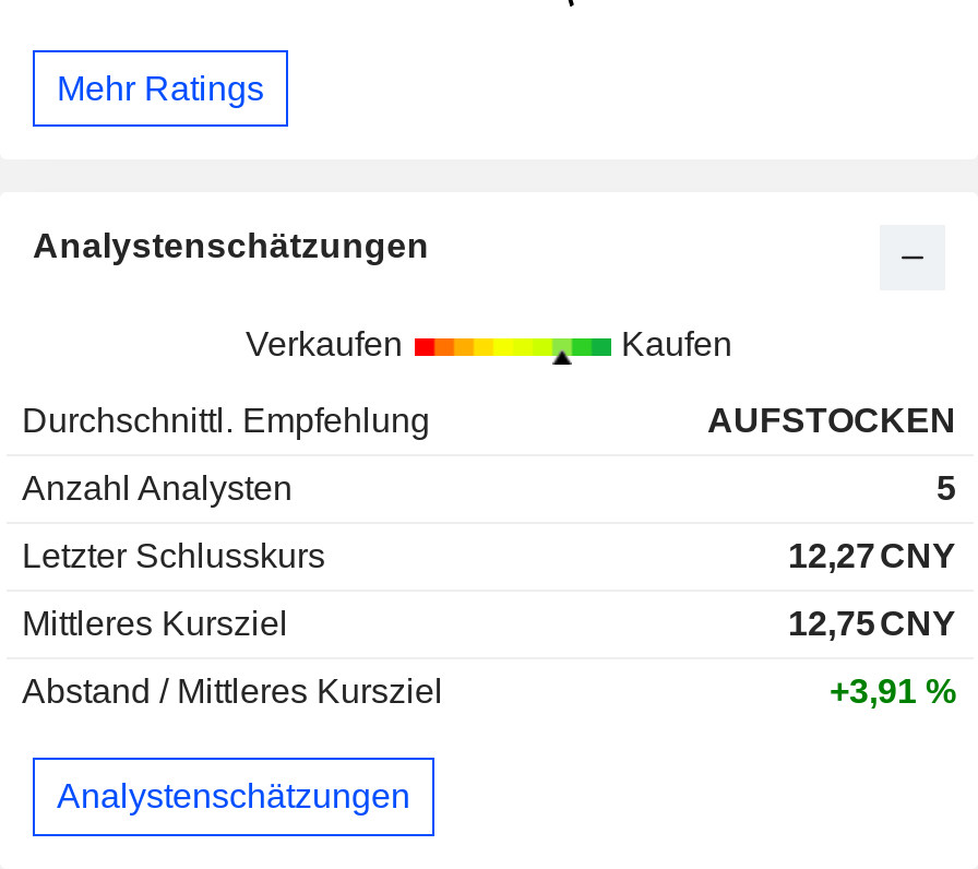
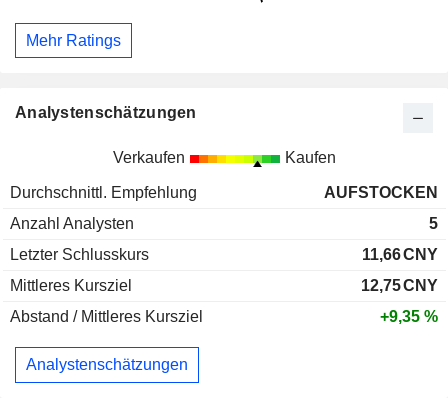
- 12,27 CNY
+ 11,66 CNY

- +3,91 %
+ +9,35 %
